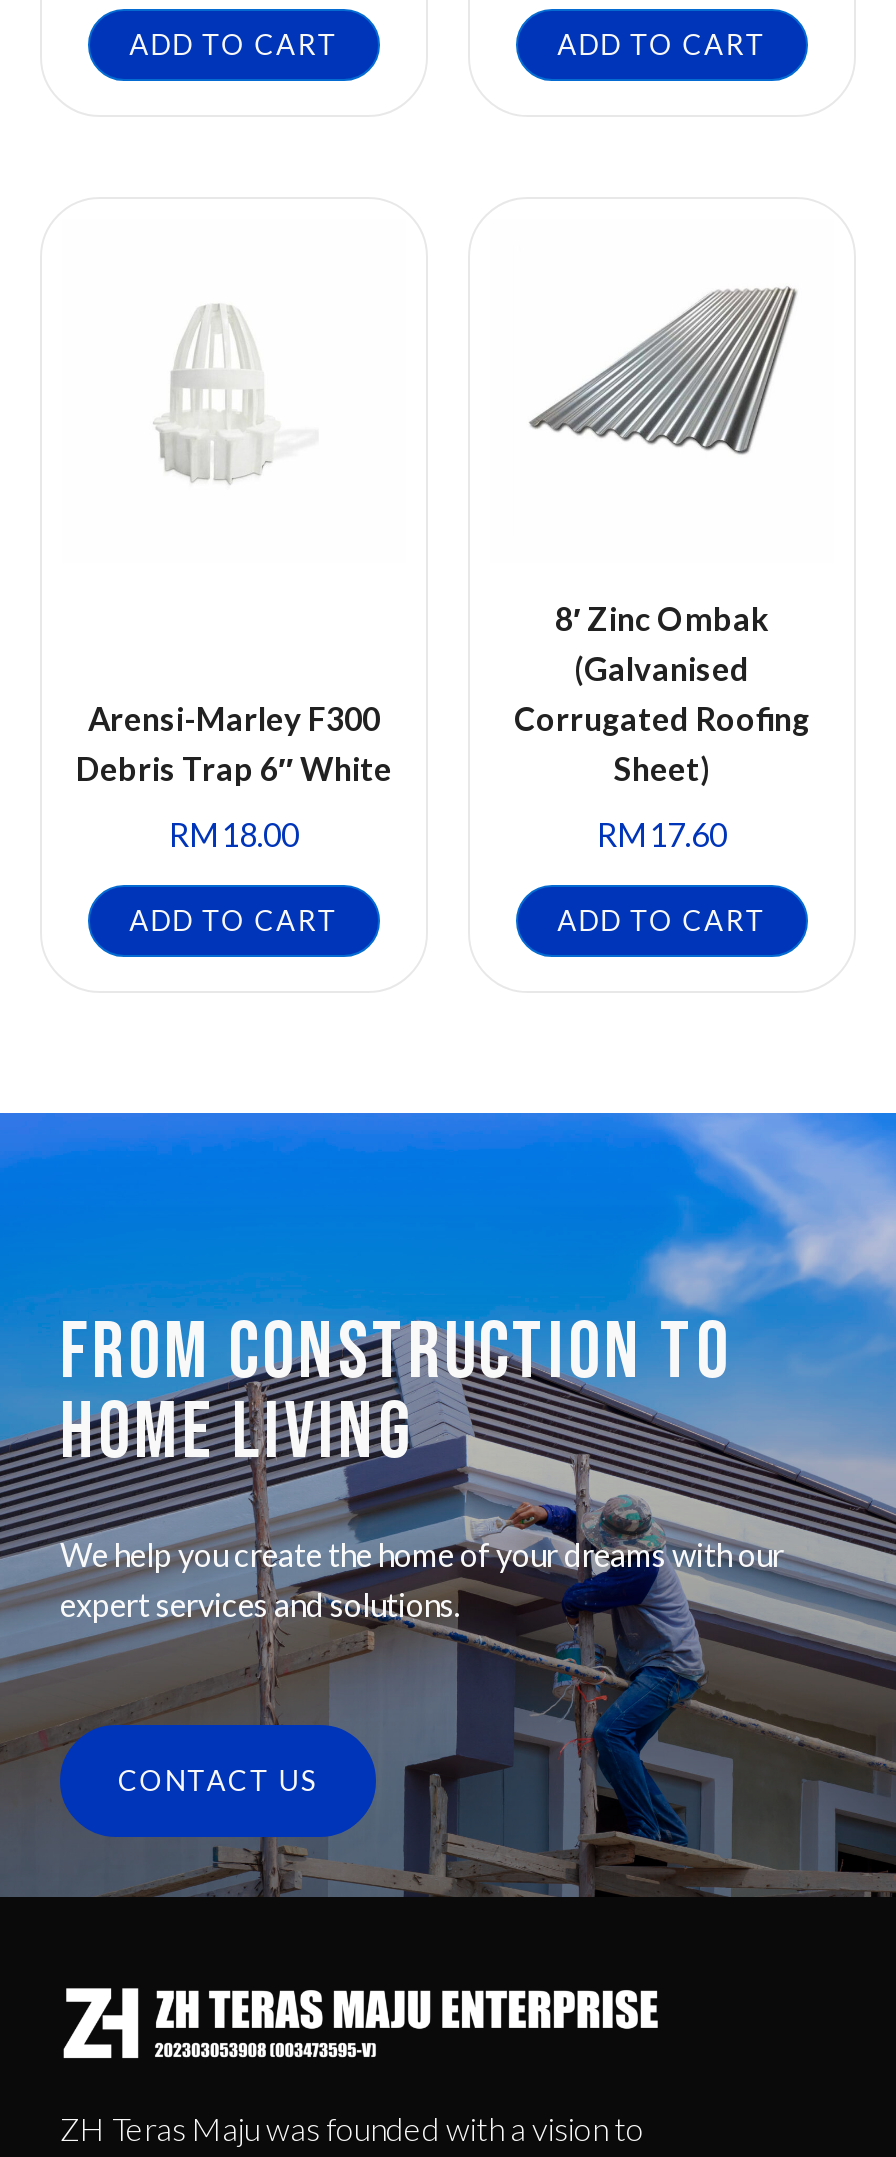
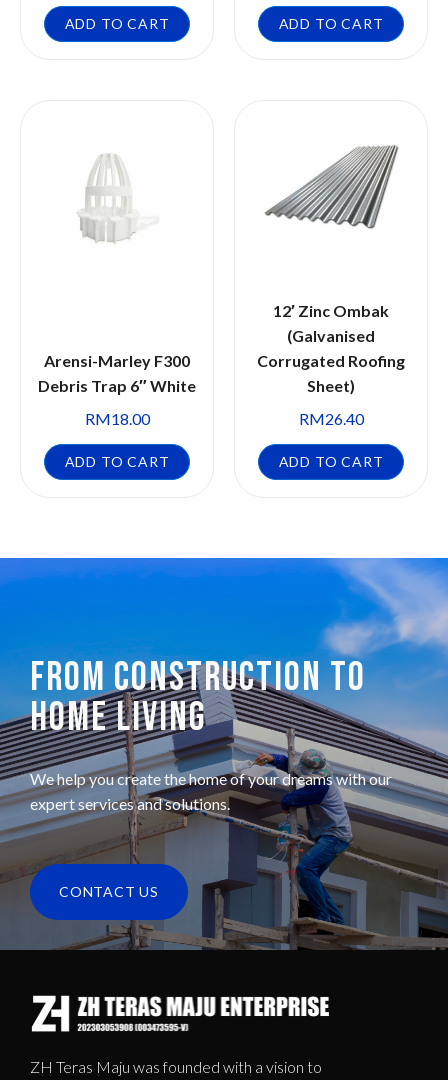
- 8′ Zinc Ombak
+ 12′ Zinc Ombak

- RM 17.60
+ RM 26.40
